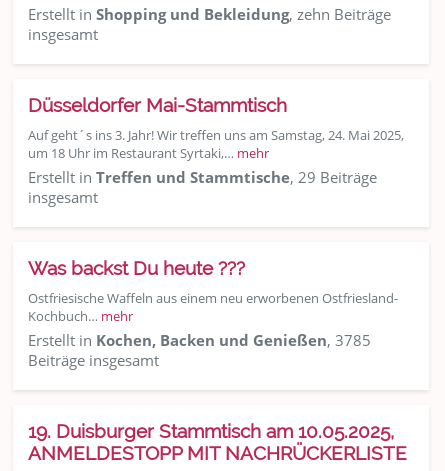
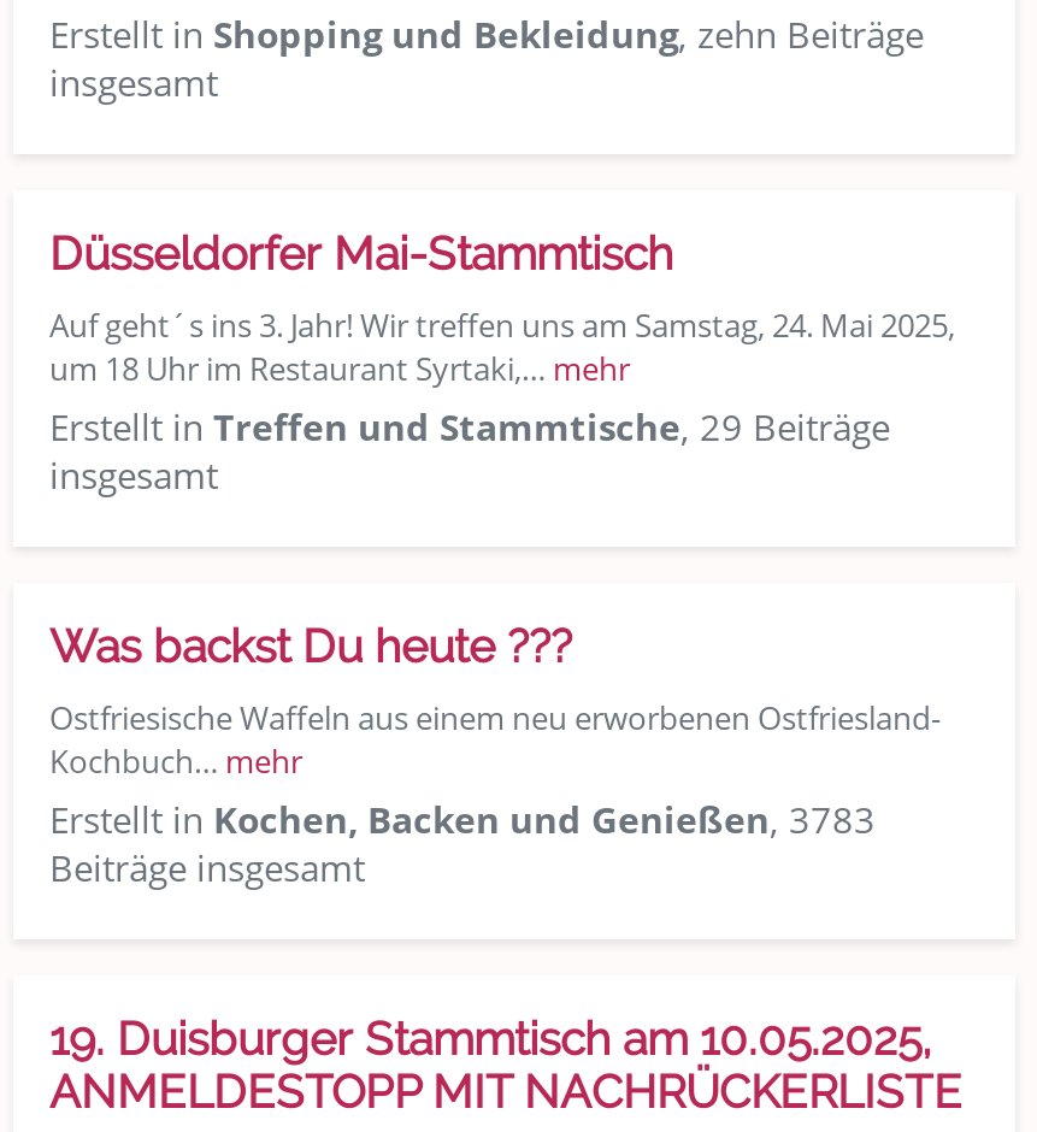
- Erstellt in Kochen, Backen und Genießen, 3785
+ Erstellt in Kochen, Backen und Genießen, 3783
